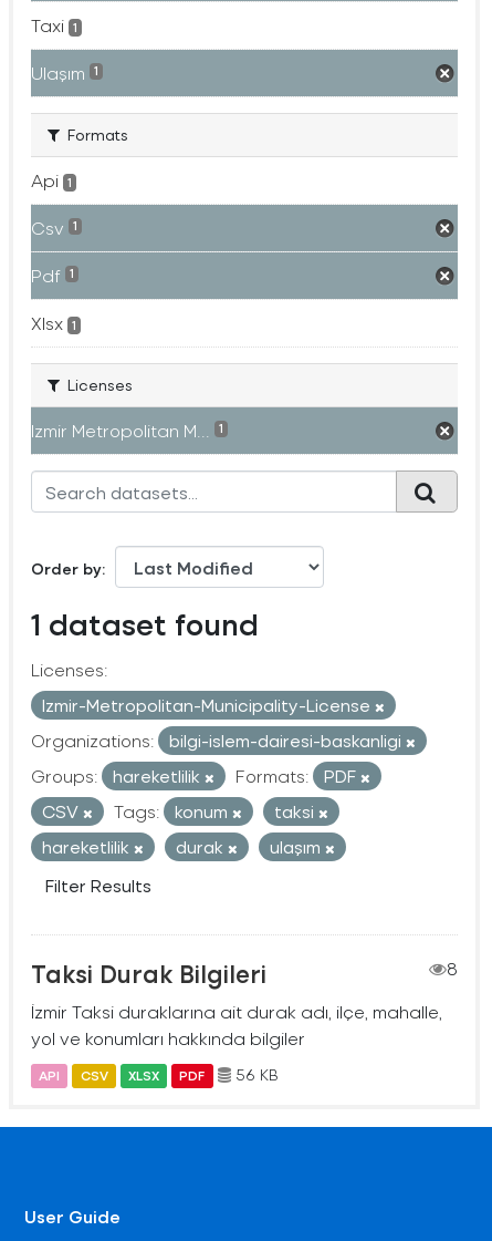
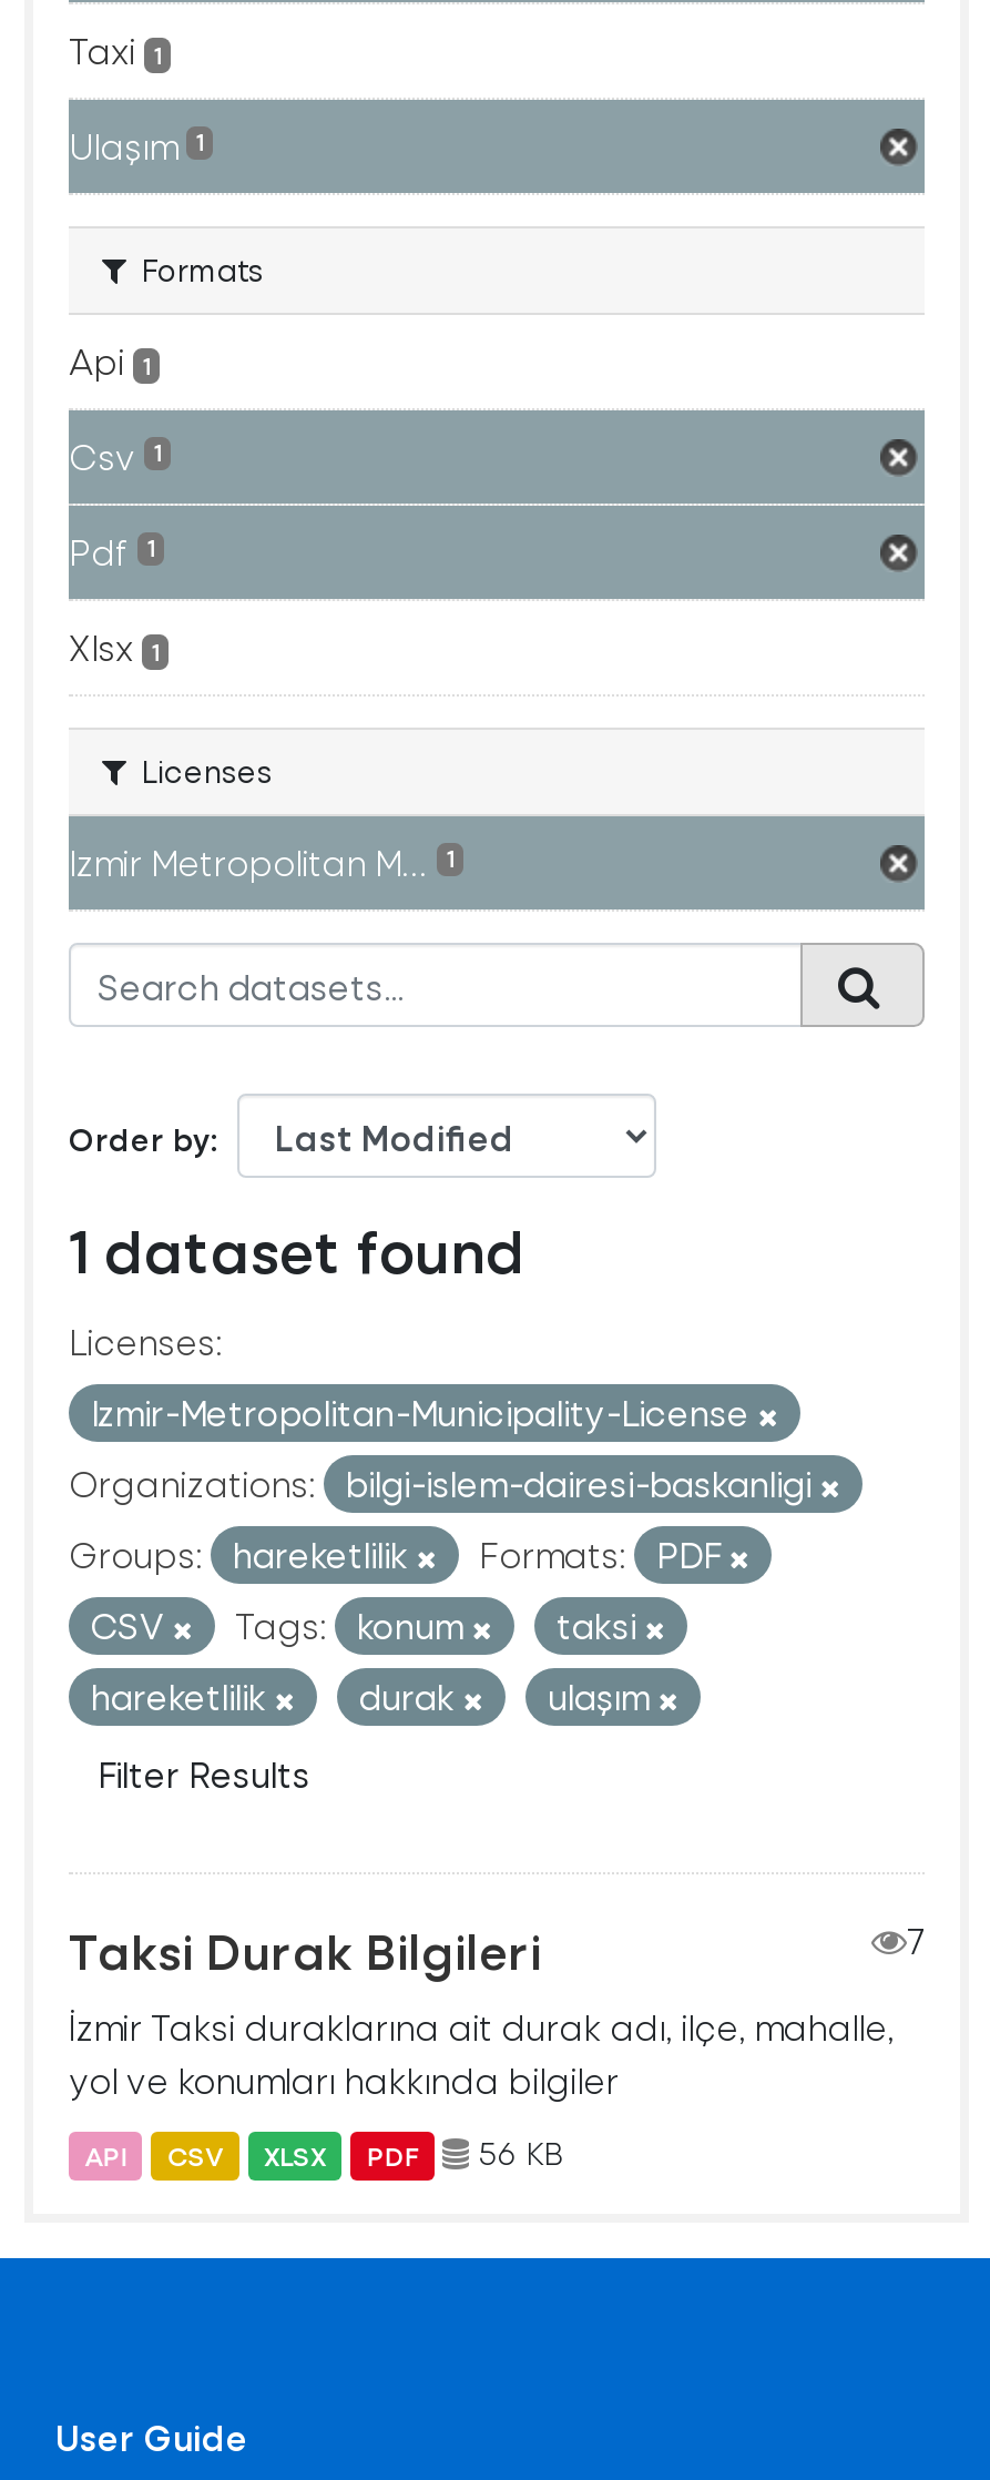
- 8
+ 7
